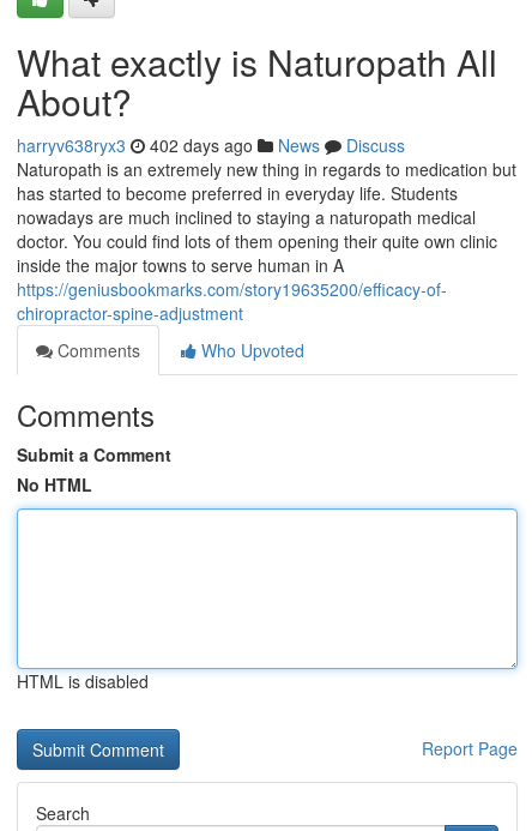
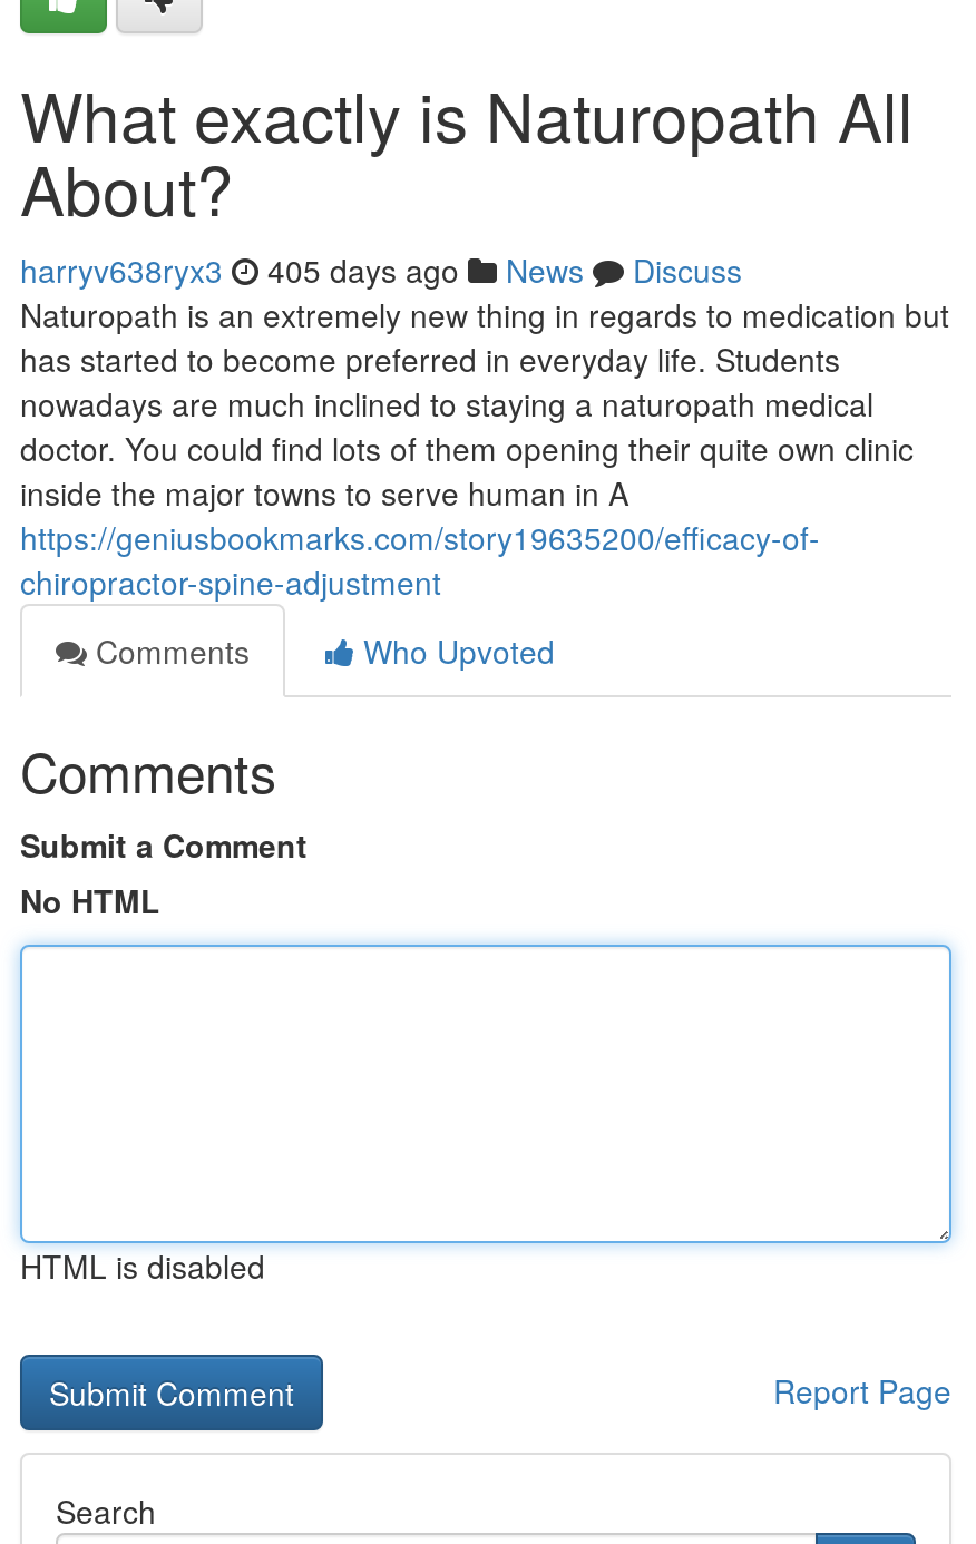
- harryv638ryx3 402 days ago News Discuss
+ harryv638ryx3 405 days ago News Discuss
